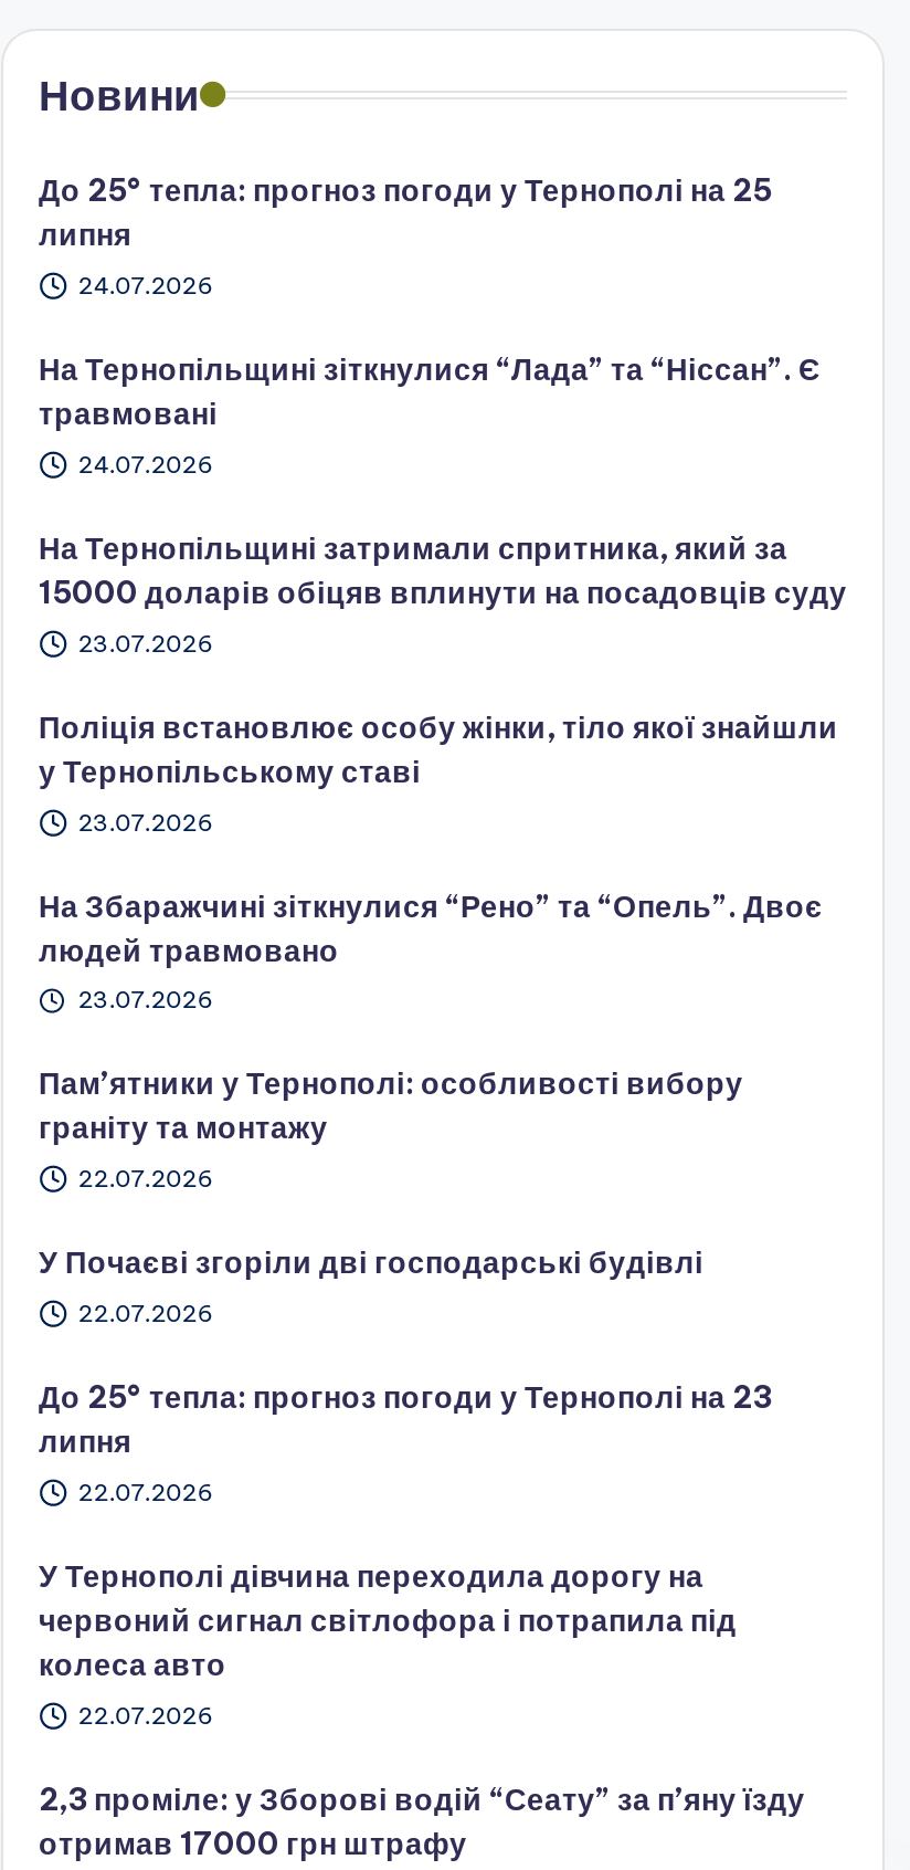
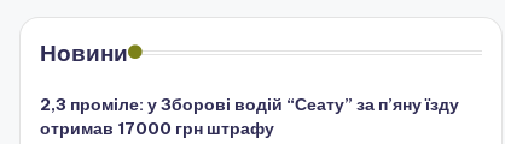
- До 25° тепла: прогноз погоди у Тернополі на 25
- липня
- 24.07.2026
- На Тернопільщині зіткнулися “Лада” та “Ніссан”. Є
- травмовані
- 24.07.2026
- На Тернопільщині затримали спритника, який за
- 15000 доларів обіцяв вплинути на посадовців суду
- 23.07.2026
- Поліція встановлює особу жінки, тіло якої знайшли
- у Тернопільському ставі
- 23.07.2026
- На Збаражчині зіткнулися “Рено” та “Опель”. Двоє
- людей травмовано
- 23.07.2026
- Пам’ятники у Тернополі: особливості вибору
- граніту та монтажу
- 22.07.2026
- У Почаєві згоріли дві господарські будівлі
- 22.07.2026
- До 25° тепла: прогноз погоди у Тернополі на 23
- липня
- 22.07.2026
- У Тернополі дівчина переходила дорогу на
- червоний сигнал світлофора і потрапила під
- колеса авто
- 22.07.2026
